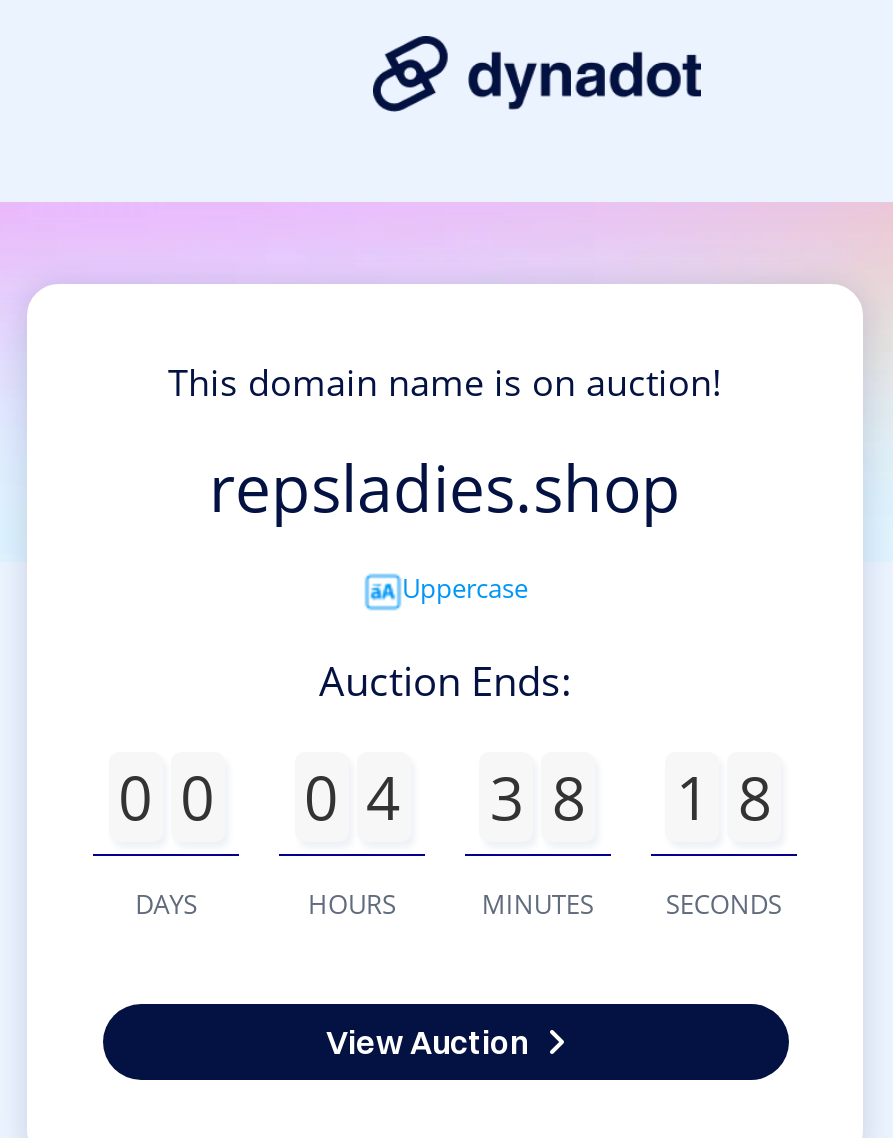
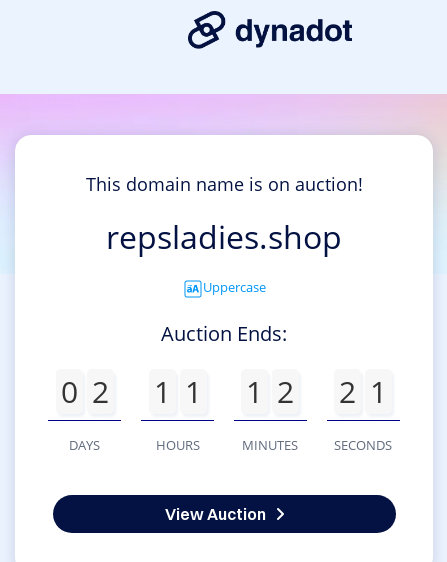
- 0 0
+ 0 2

- 0 4
+ 1 1

- 3 8
+ 1 2

- 1 8
+ 2 1
